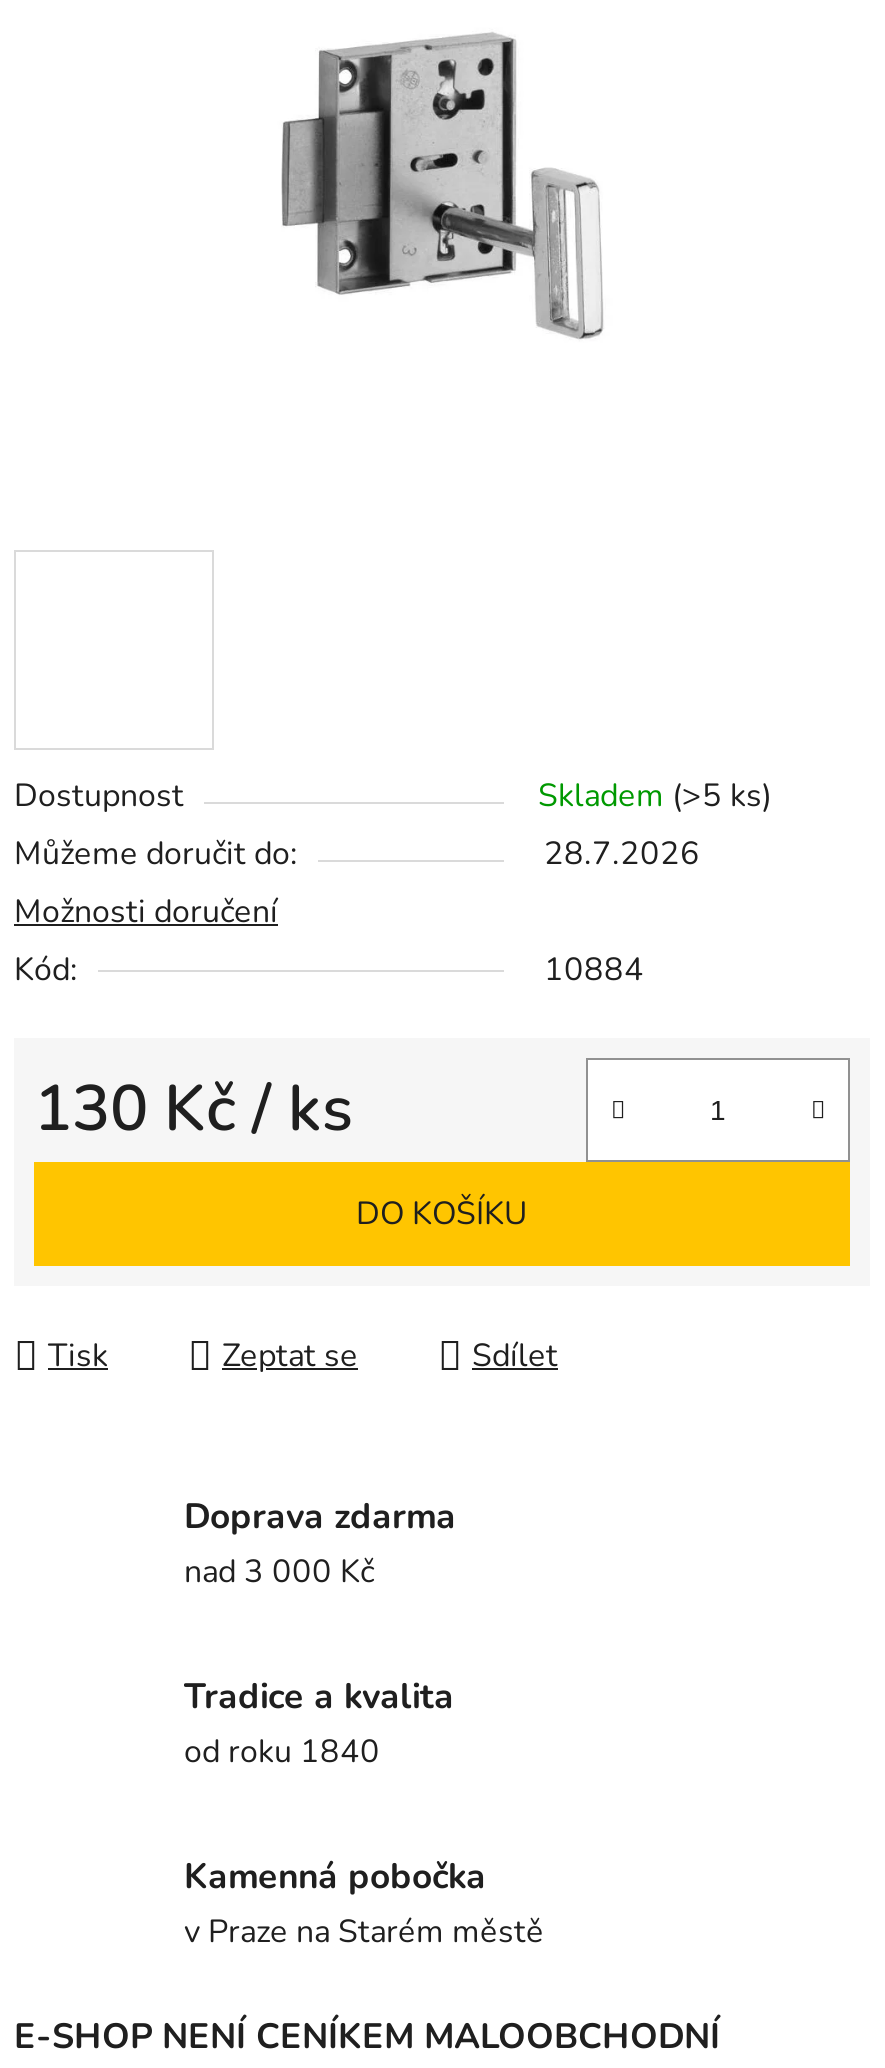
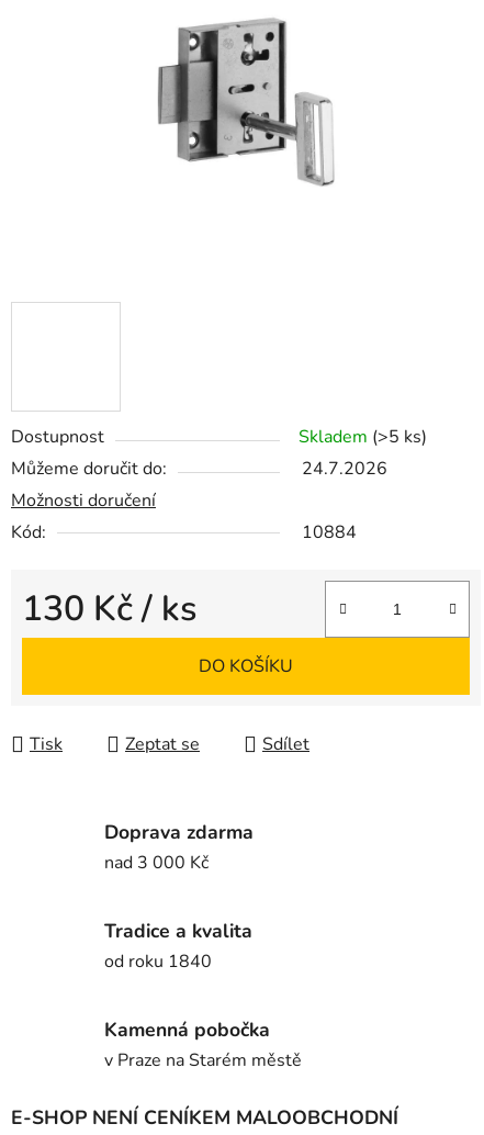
- 28.7.2026
+ 24.7.2026
